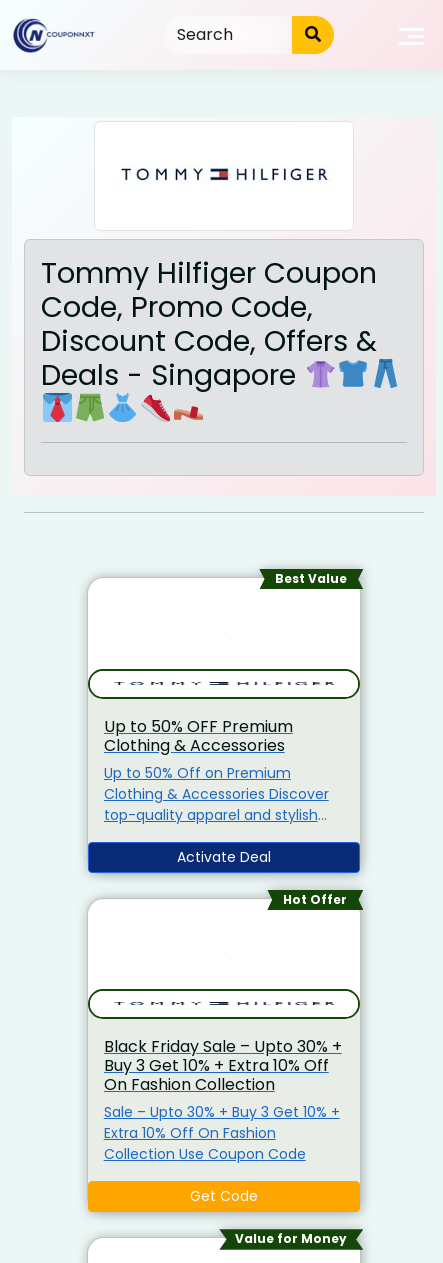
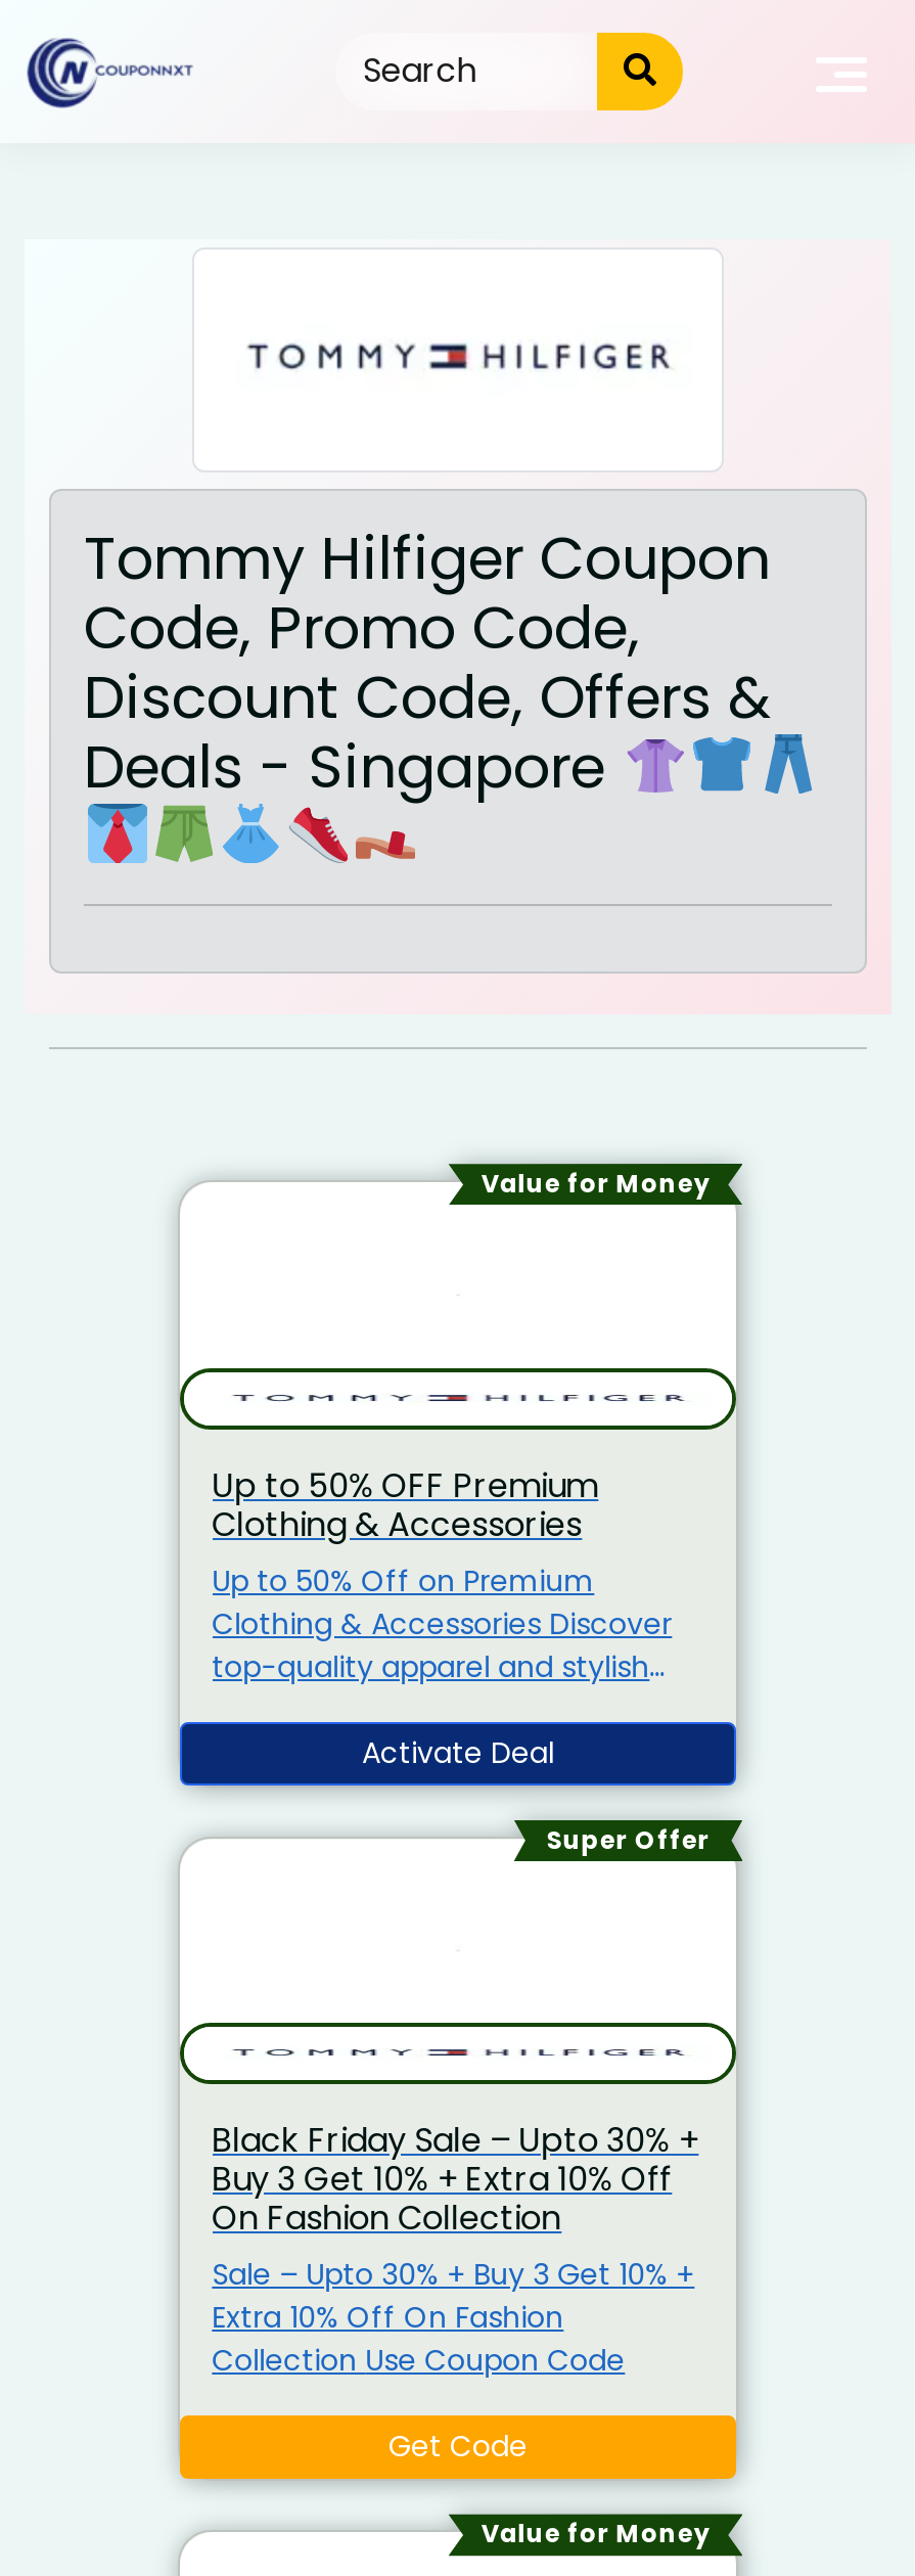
- Best Value
+ Value for Money

- Hot Offer
+ Super Offer
